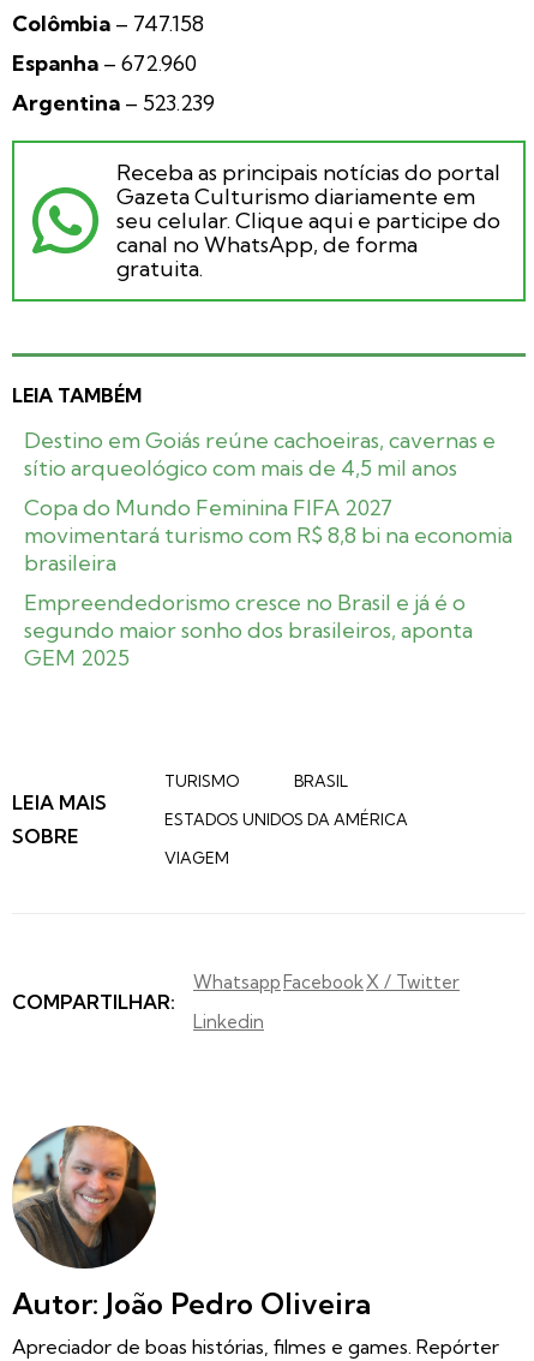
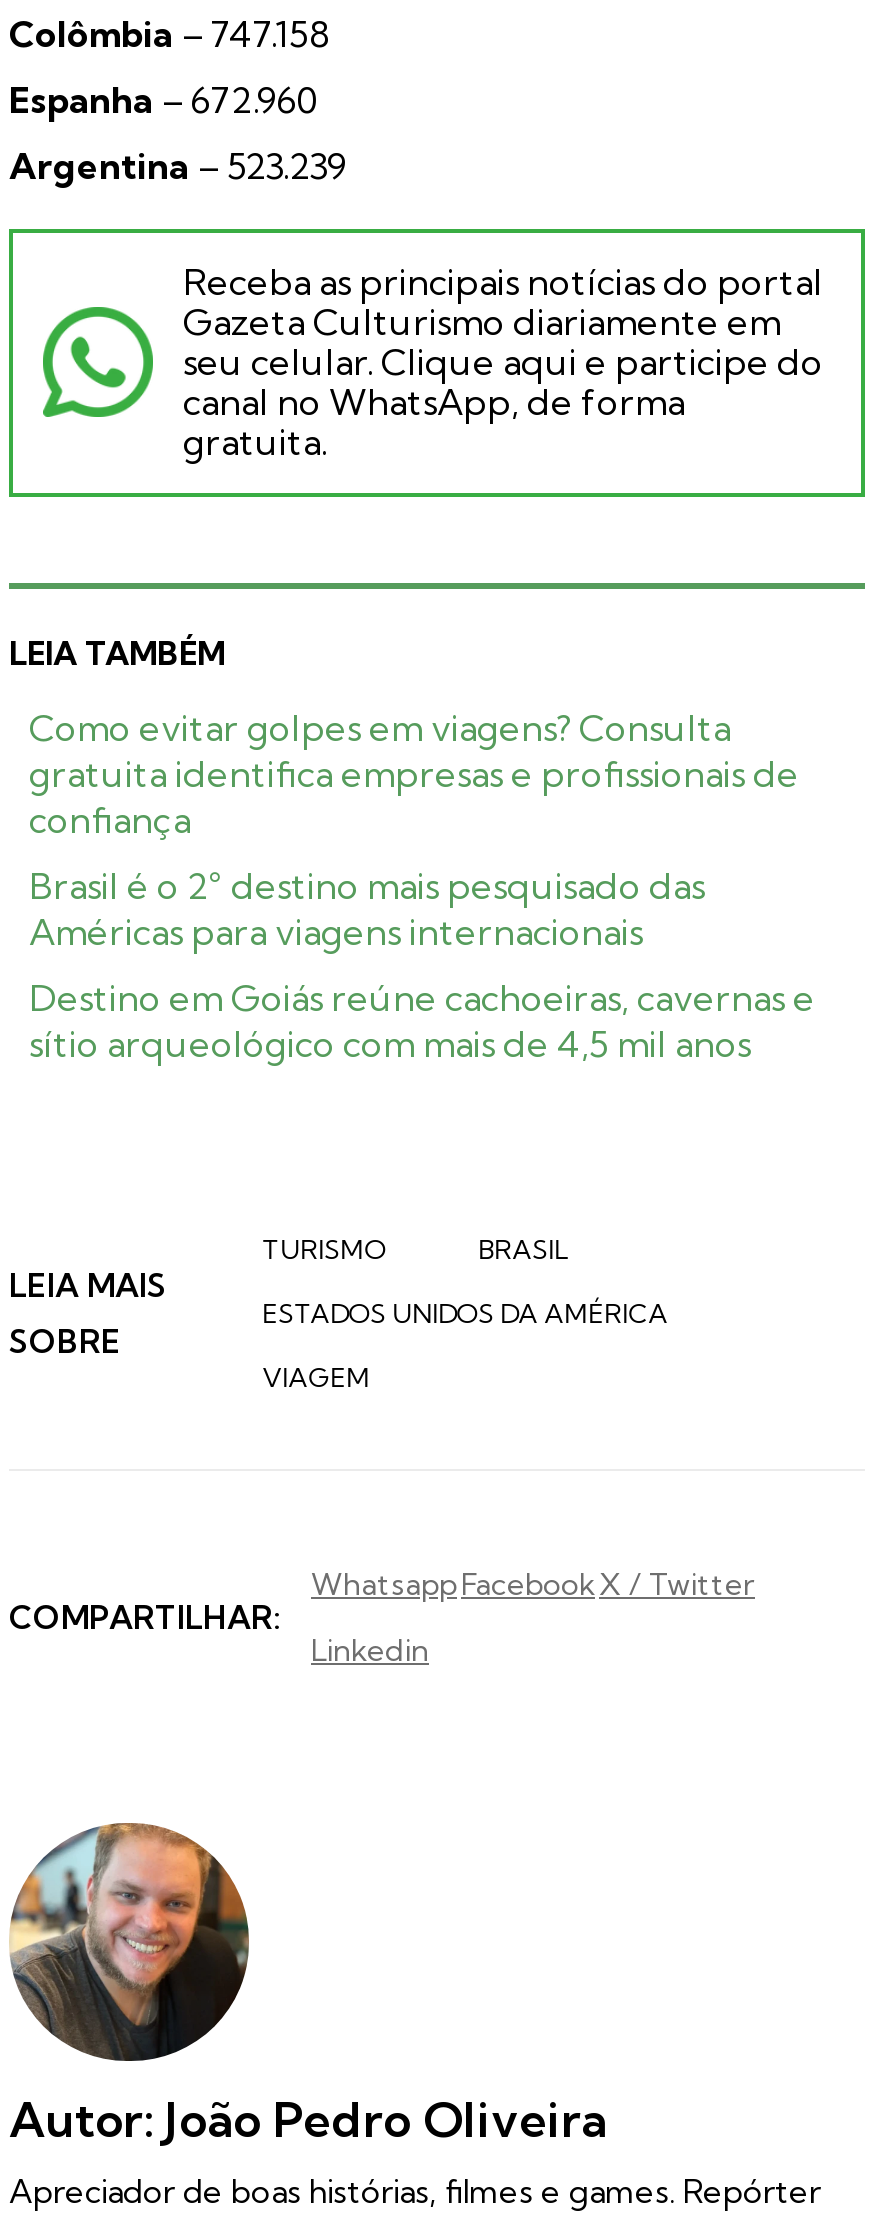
+ Como evitar golpes em viagens? Consulta
+ gratuita identifica empresas e profissionais de
+ confiança
+ Brasil é o 2° destino mais pesquisado das
+ Américas para viagens internacionais

moved down: Destino em Goiás reúne cachoeiras, cavernas e | sítio arqueológico com mais de 4,5 mil anos

- Copa do Mundo Feminina FIFA 2027
- movimentará turismo com R$ 8,8 bi na economia
- brasileira
- Empreendedorismo cresce no Brasil e já é o
- segundo maior sonho dos brasileiros, aponta
- GEM 2025
